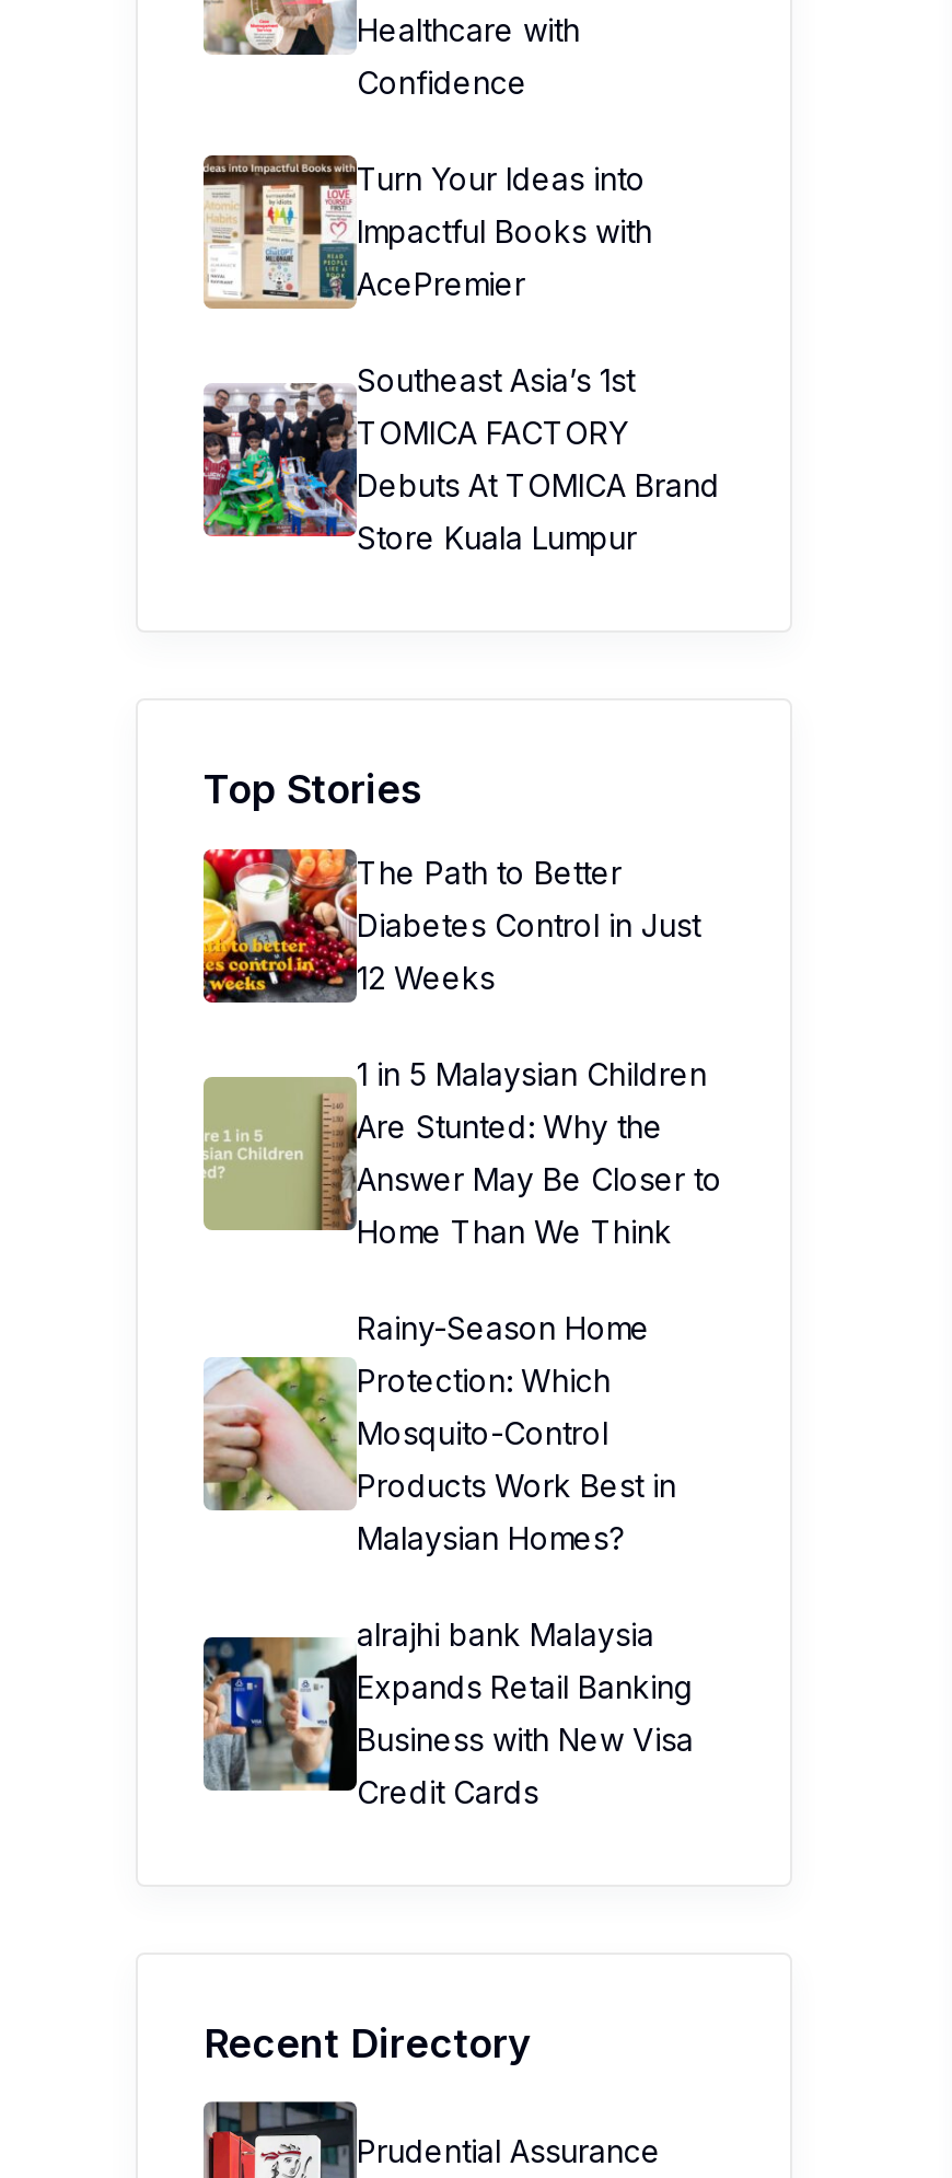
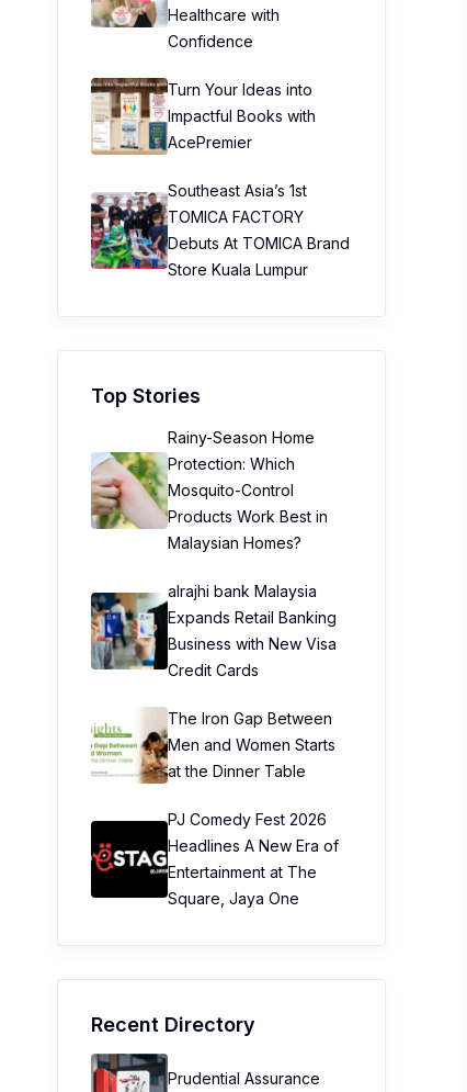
- [image]
- The Path to Better
- Diabetes Control in Just
- 12 Weeks
- 1 in 5 Malaysian Children
- Are Stunted: Why the
- Answer May Be Closer to
- Home Than We Think

- [image]

moved up: [image] | Rainy-Season Home | Protection: Which | ... | Business with New Visa | Credit Cards

+ [image]
+ The Iron Gap Between
+ Men and Women Starts
+ at the Dinner Table
+ PJ Comedy Fest 2026
+ Headlines A New Era of
+ Entertainment at The
+ Square, Jaya One

+ [image]
